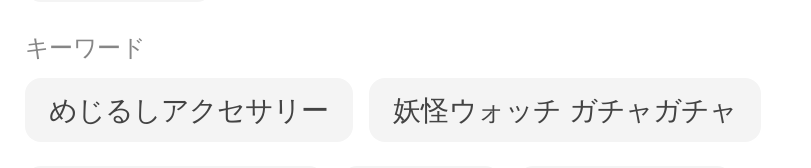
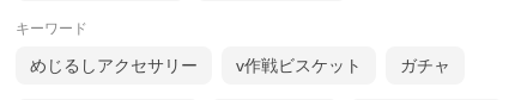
- 妖怪ウォッチ ガチャガチャ
+ v作戦ビスケット
+ ガチャ
